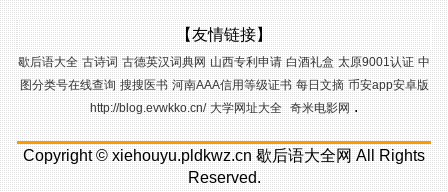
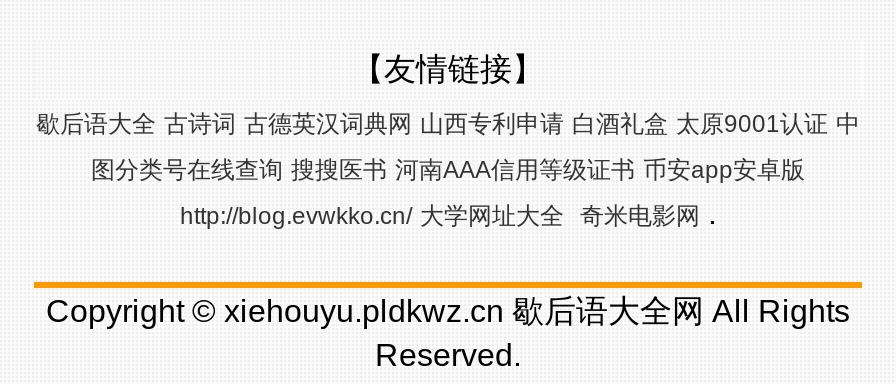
- 图分类号在线查询 搜搜医书 河南AAA信用等级证书 每日文摘 币安app安卓版
+ 图分类号在线查询 搜搜医书 河南AAA信用等级证书 币安app安卓版
